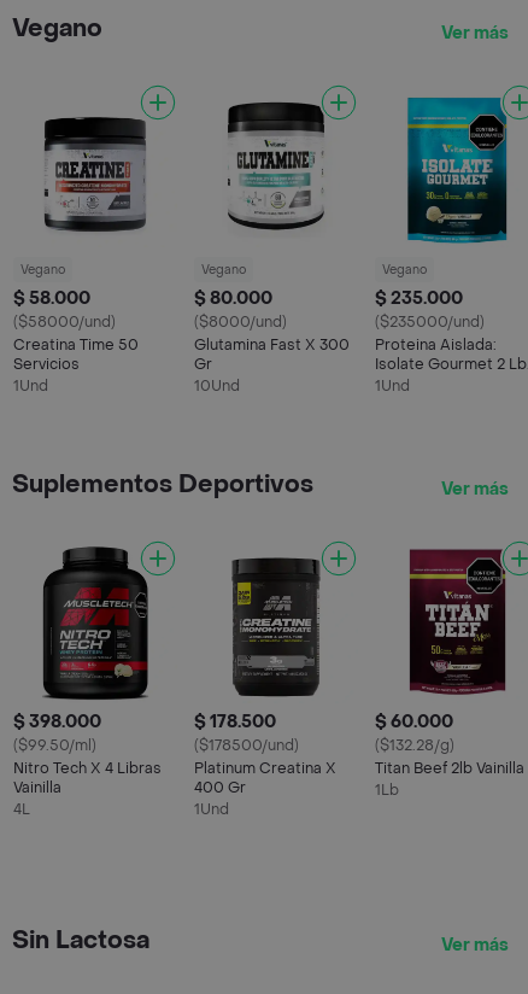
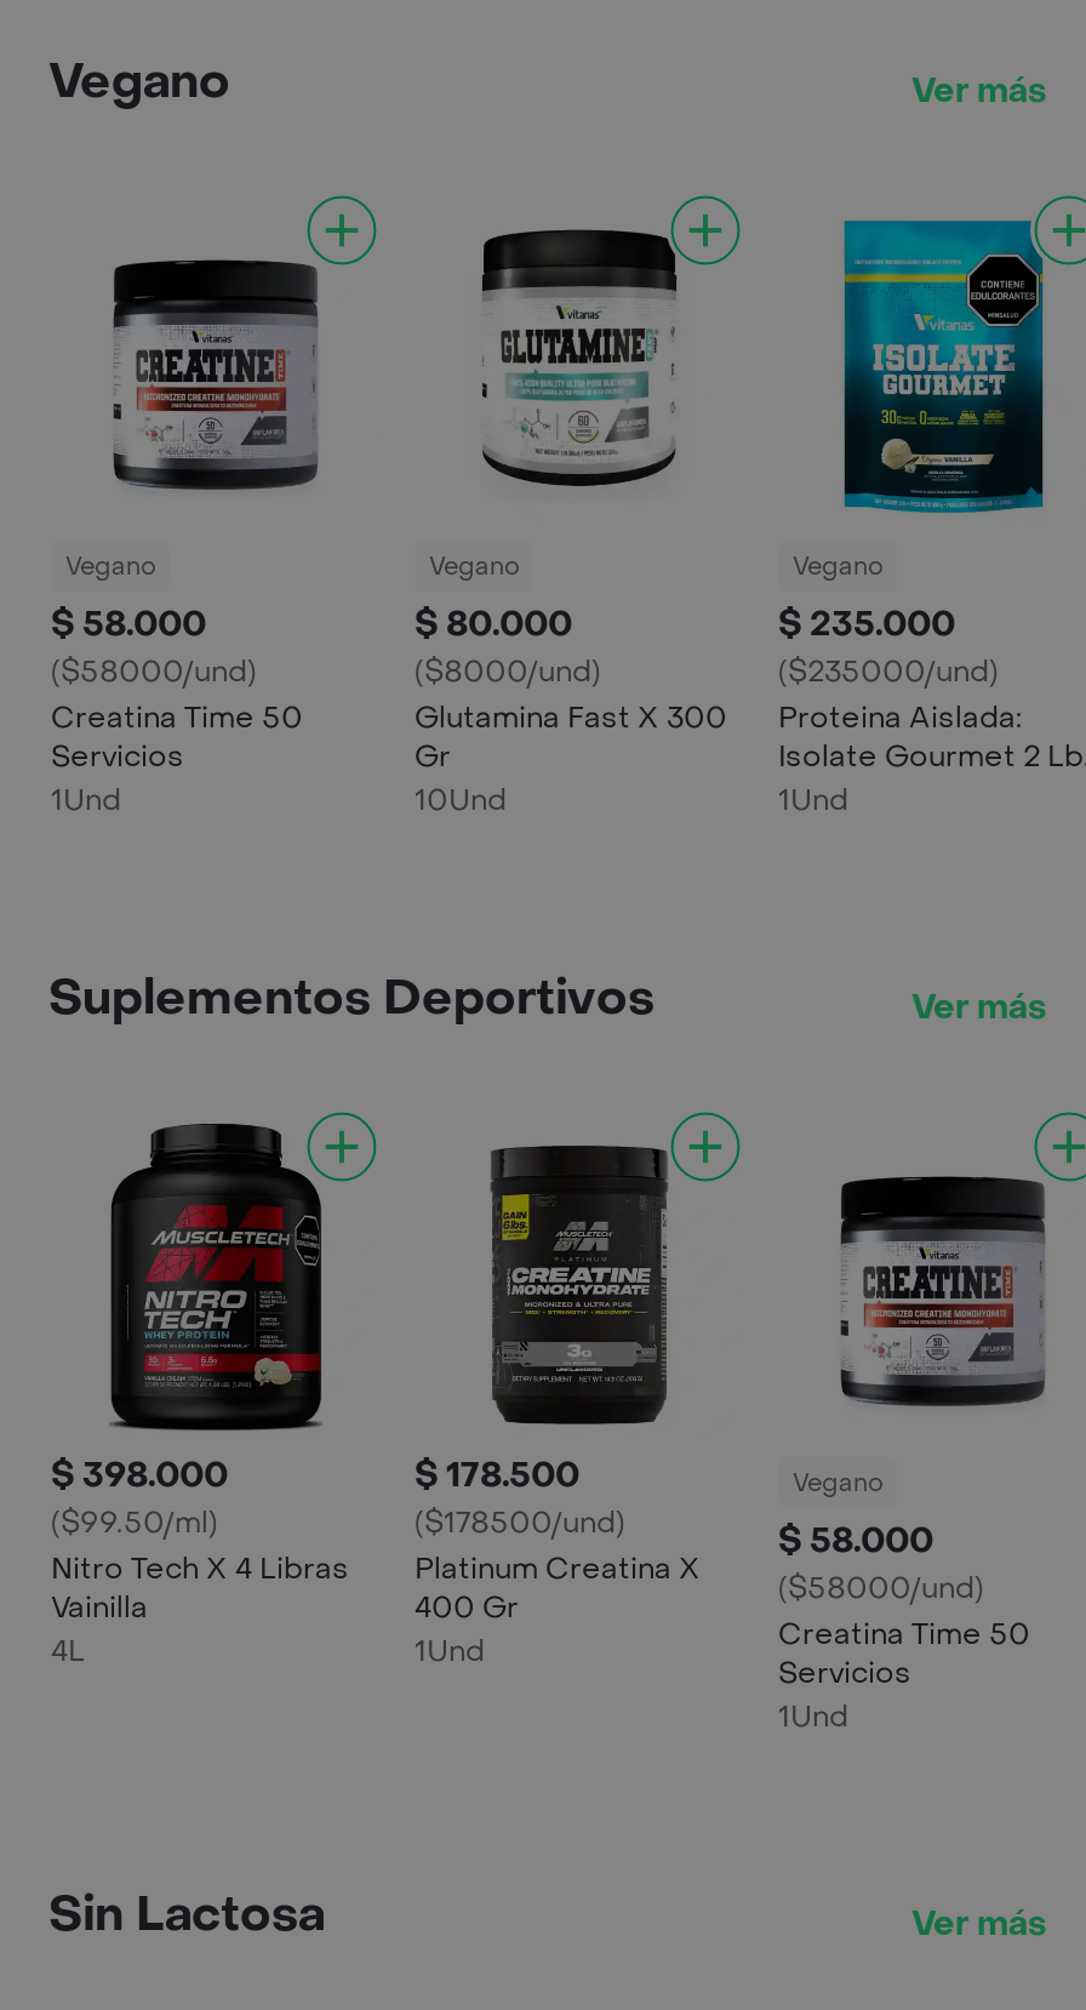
- [image]
- $ 60.000
- ($132.28/g)
- Titan Beef 2lb Vainilla
- 1Lb
+ [image]
+ Vegano
+ $ 58.000
+ ($58000/und)
+ Creatina Time 50
+ Servicios
+ 1Und
